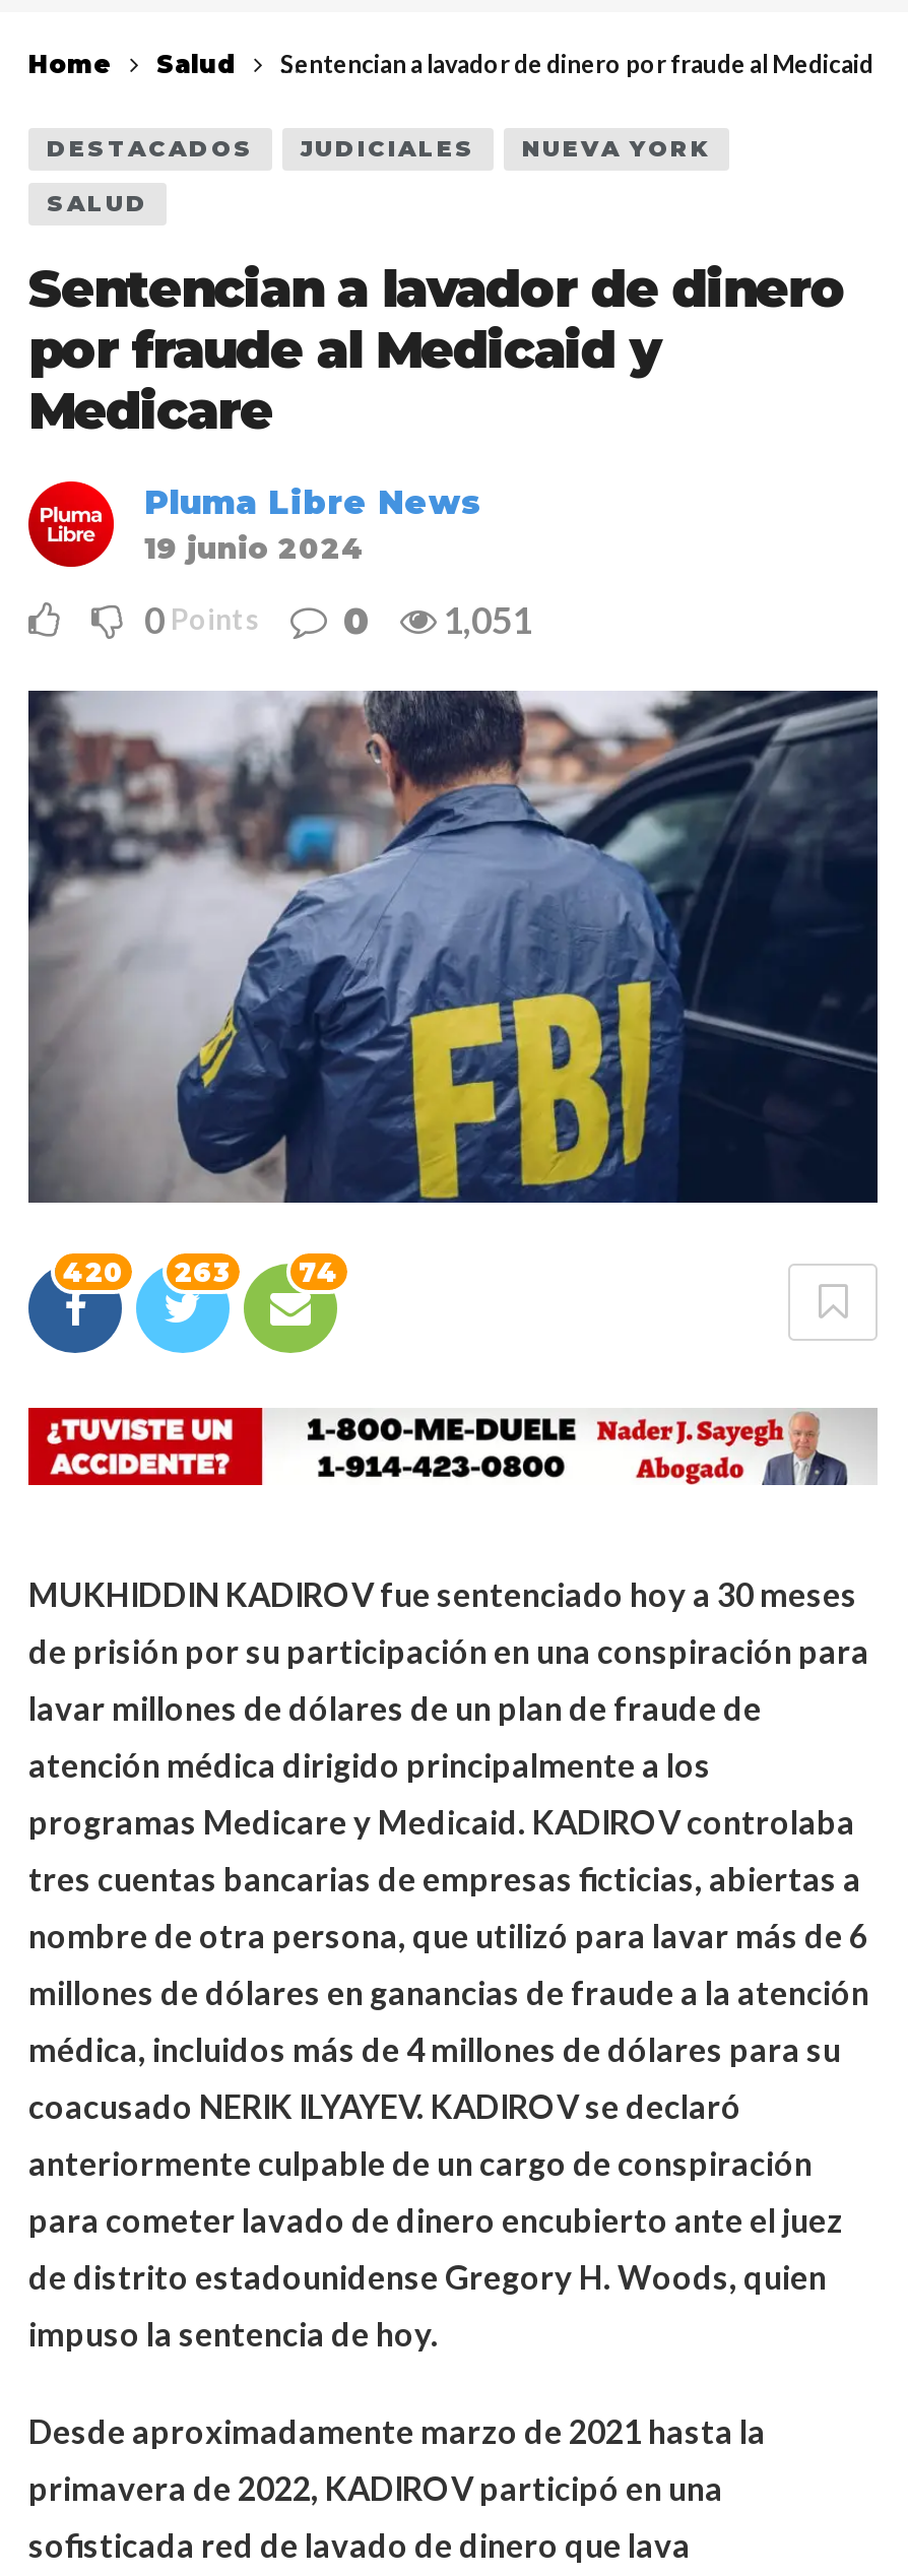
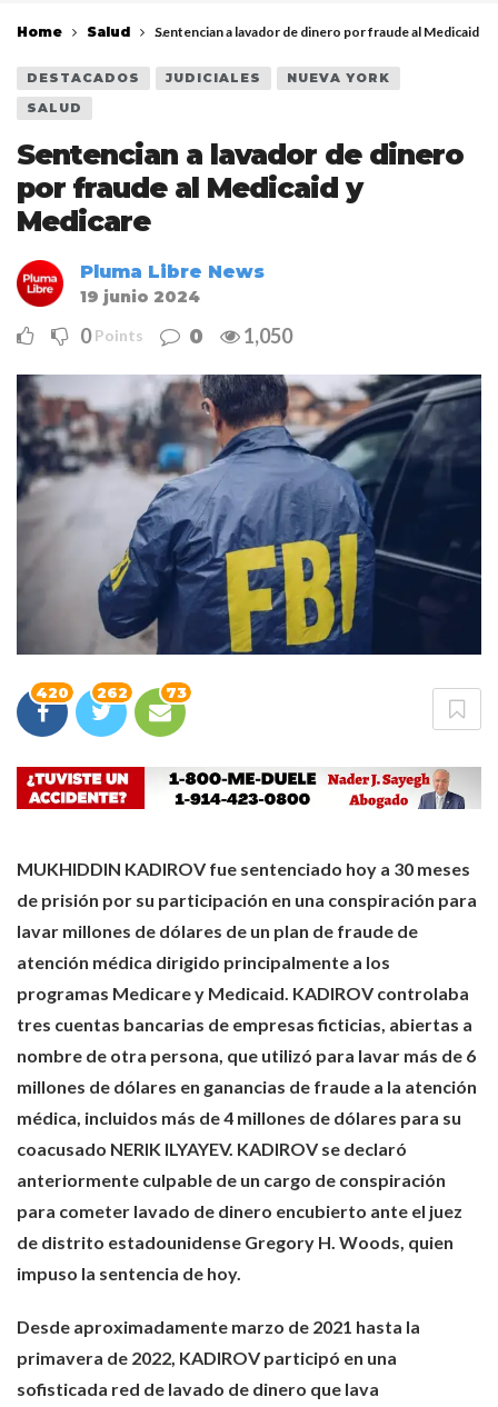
- 1,051
+ 1,050

- 420 263
+ 420 262

- 74
+ 73
